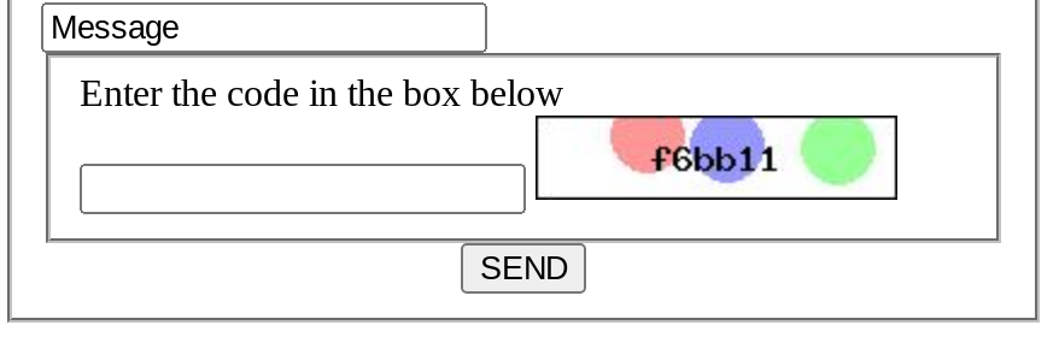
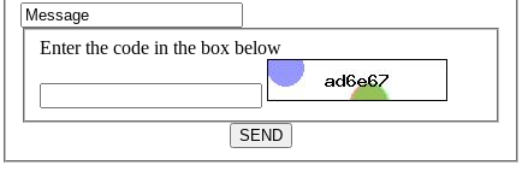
- [image]
+ [image]
